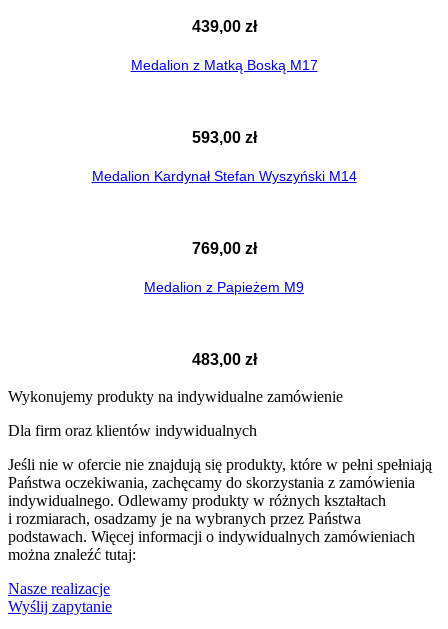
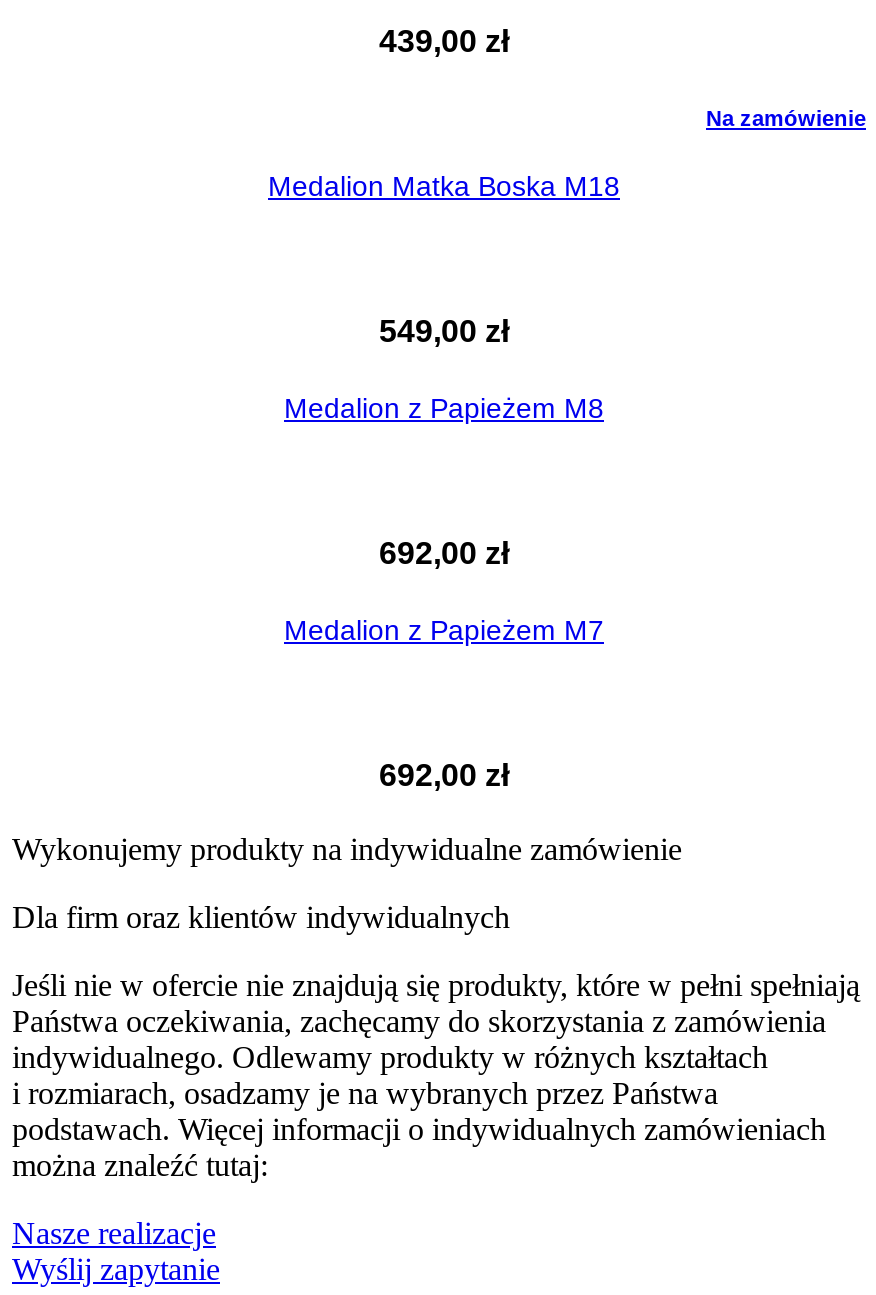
- Medalion z Matką Boską M17
+ Na zamówienie
+ Medalion Matka Boska M18

- 593,00 zł
- Medalion Kardynał Stefan Wyszyński M14
+ 549,00 zł
+ Medalion z Papieżem M8

- 769,00 zł
- Medalion z Papieżem M9
+ 692,00 zł
+ Medalion z Papieżem M7

- 483,00 zł
+ 692,00 zł
